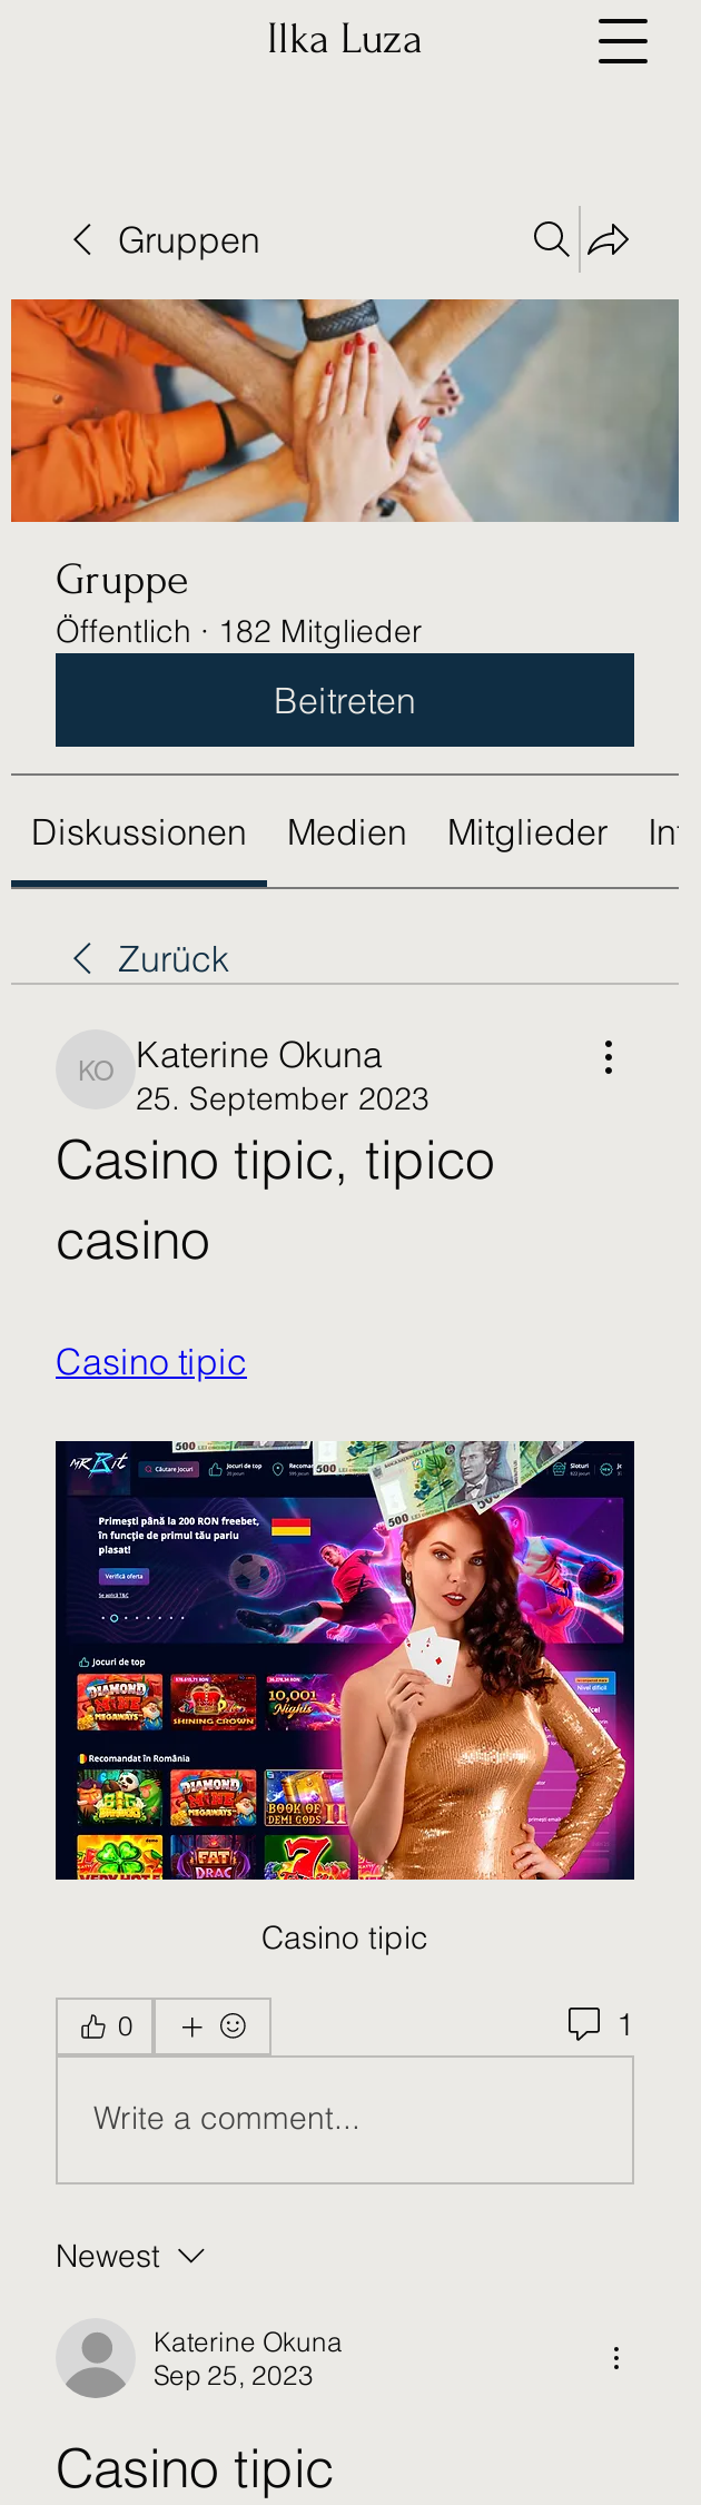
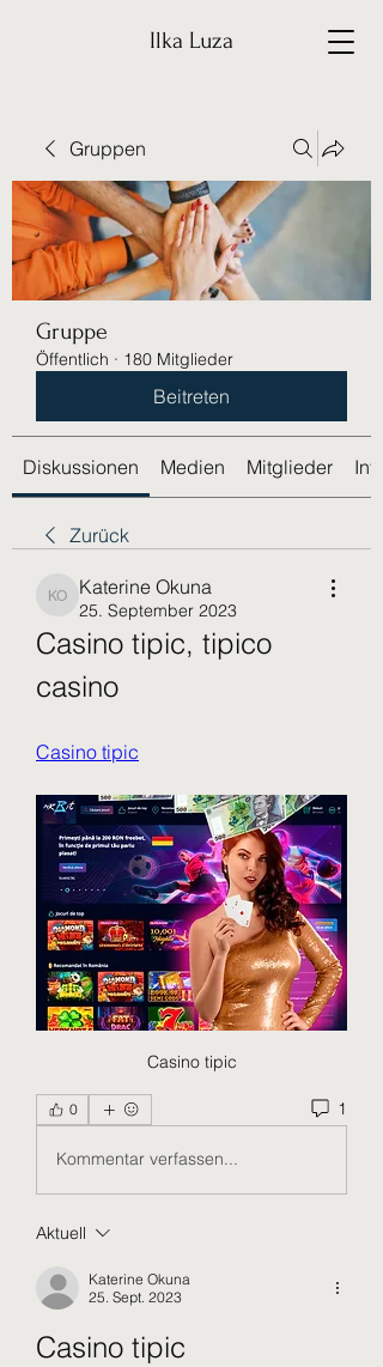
- Öffentlich · 182 Mitglieder
+ Öffentlich · 180 Mitglieder

- Write a comment...
+ Kommentar verfassen...

- Newest
+ Aktuell

- Sep 25, 2023
+ 25. Sept. 2023
